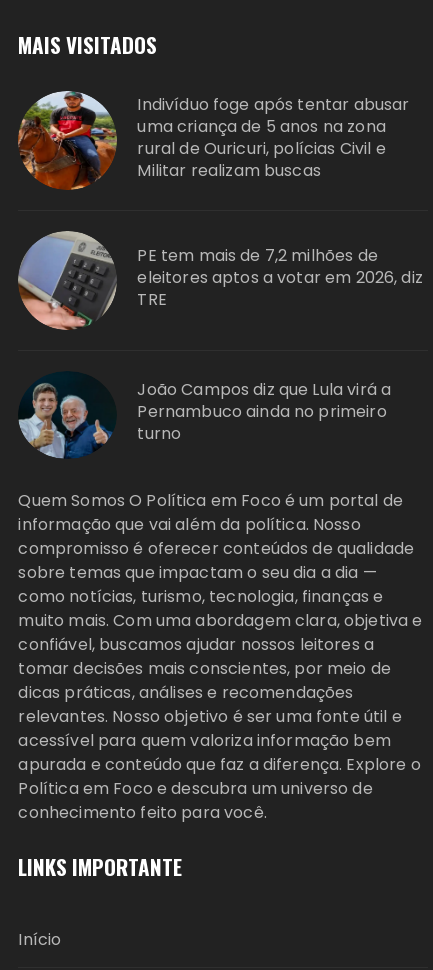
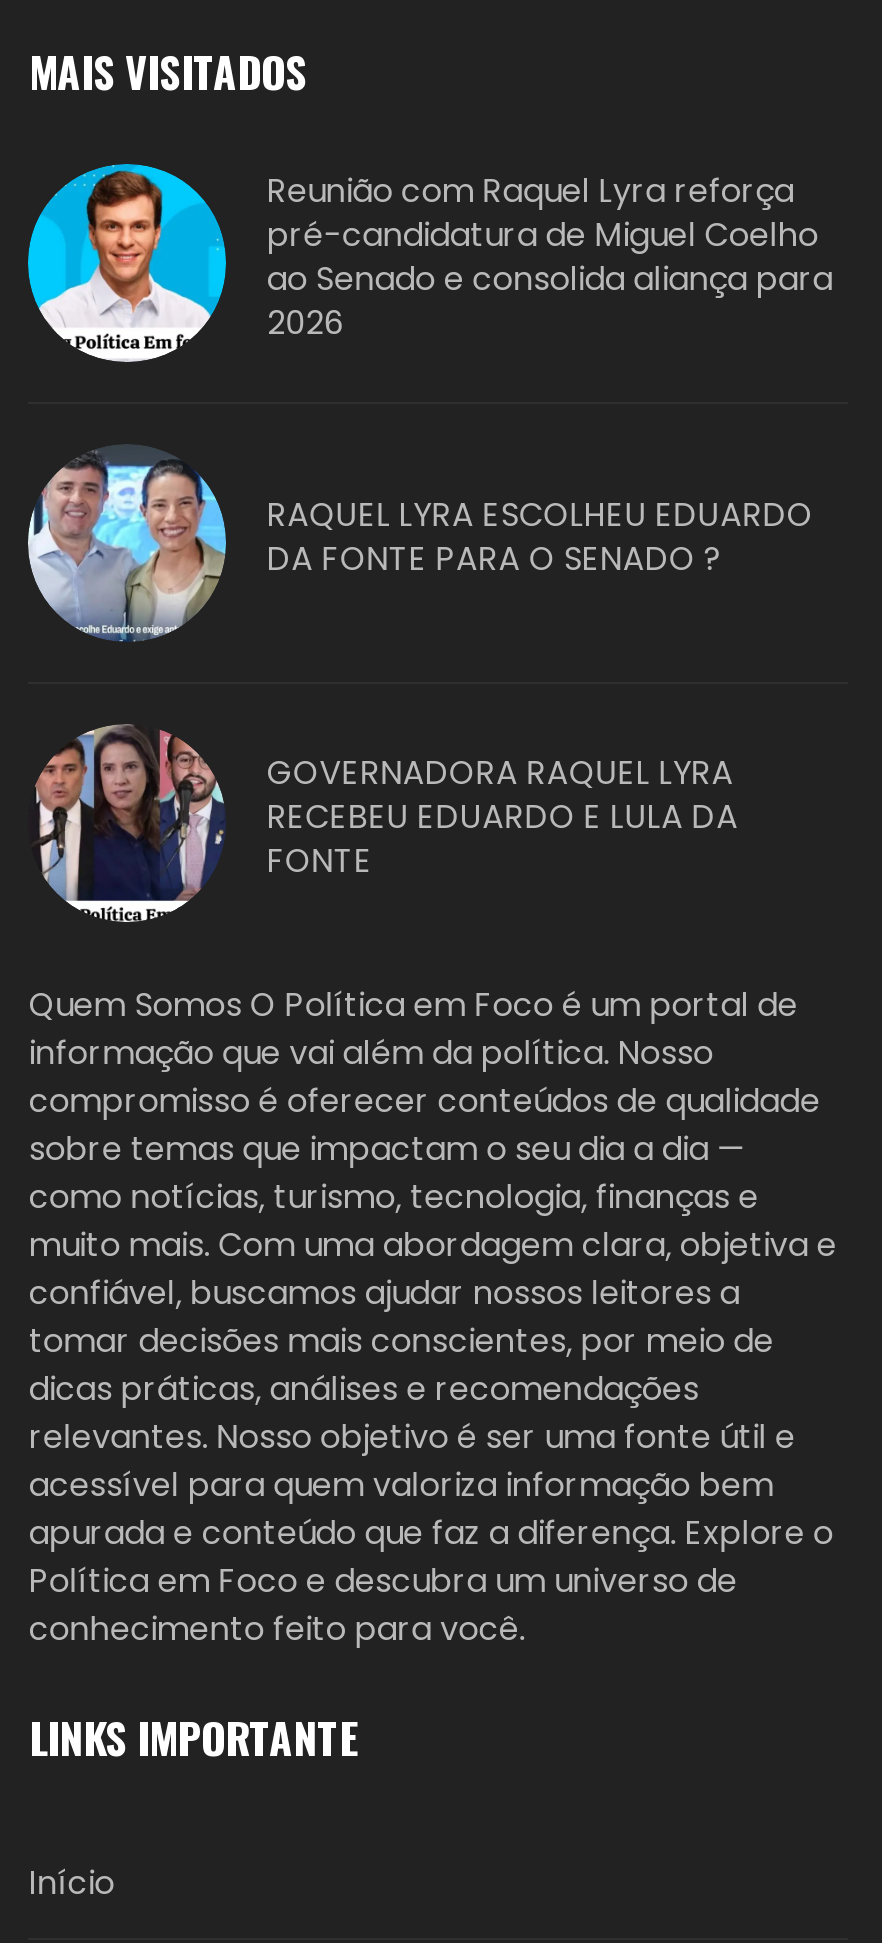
- [image]
- Indivíduo foge após tentar abusar
- uma criança de 5 anos na zona
- rural de Ouricuri, polícias Civil e
- Militar realizam buscas
+ [image]
+ Reunião com Raquel Lyra reforça
+ pré-candidatura de Miguel Coelho
+ ao Senado e consolida aliança para
+ 2026

- [image]
- PE tem mais de 7,2 milhões de
- eleitores aptos a votar em 2026, diz
- TRE
+ [image]
+ RAQUEL LYRA ESCOLHEU EDUARDO
+ DA FONTE PARA O SENADO ?

- [image]
- João Campos diz que Lula virá a
- Pernambuco ainda no primeiro
- turno
+ [image]
+ GOVERNADORA RAQUEL LYRA
+ RECEBEU EDUARDO E LULA DA
+ FONTE
